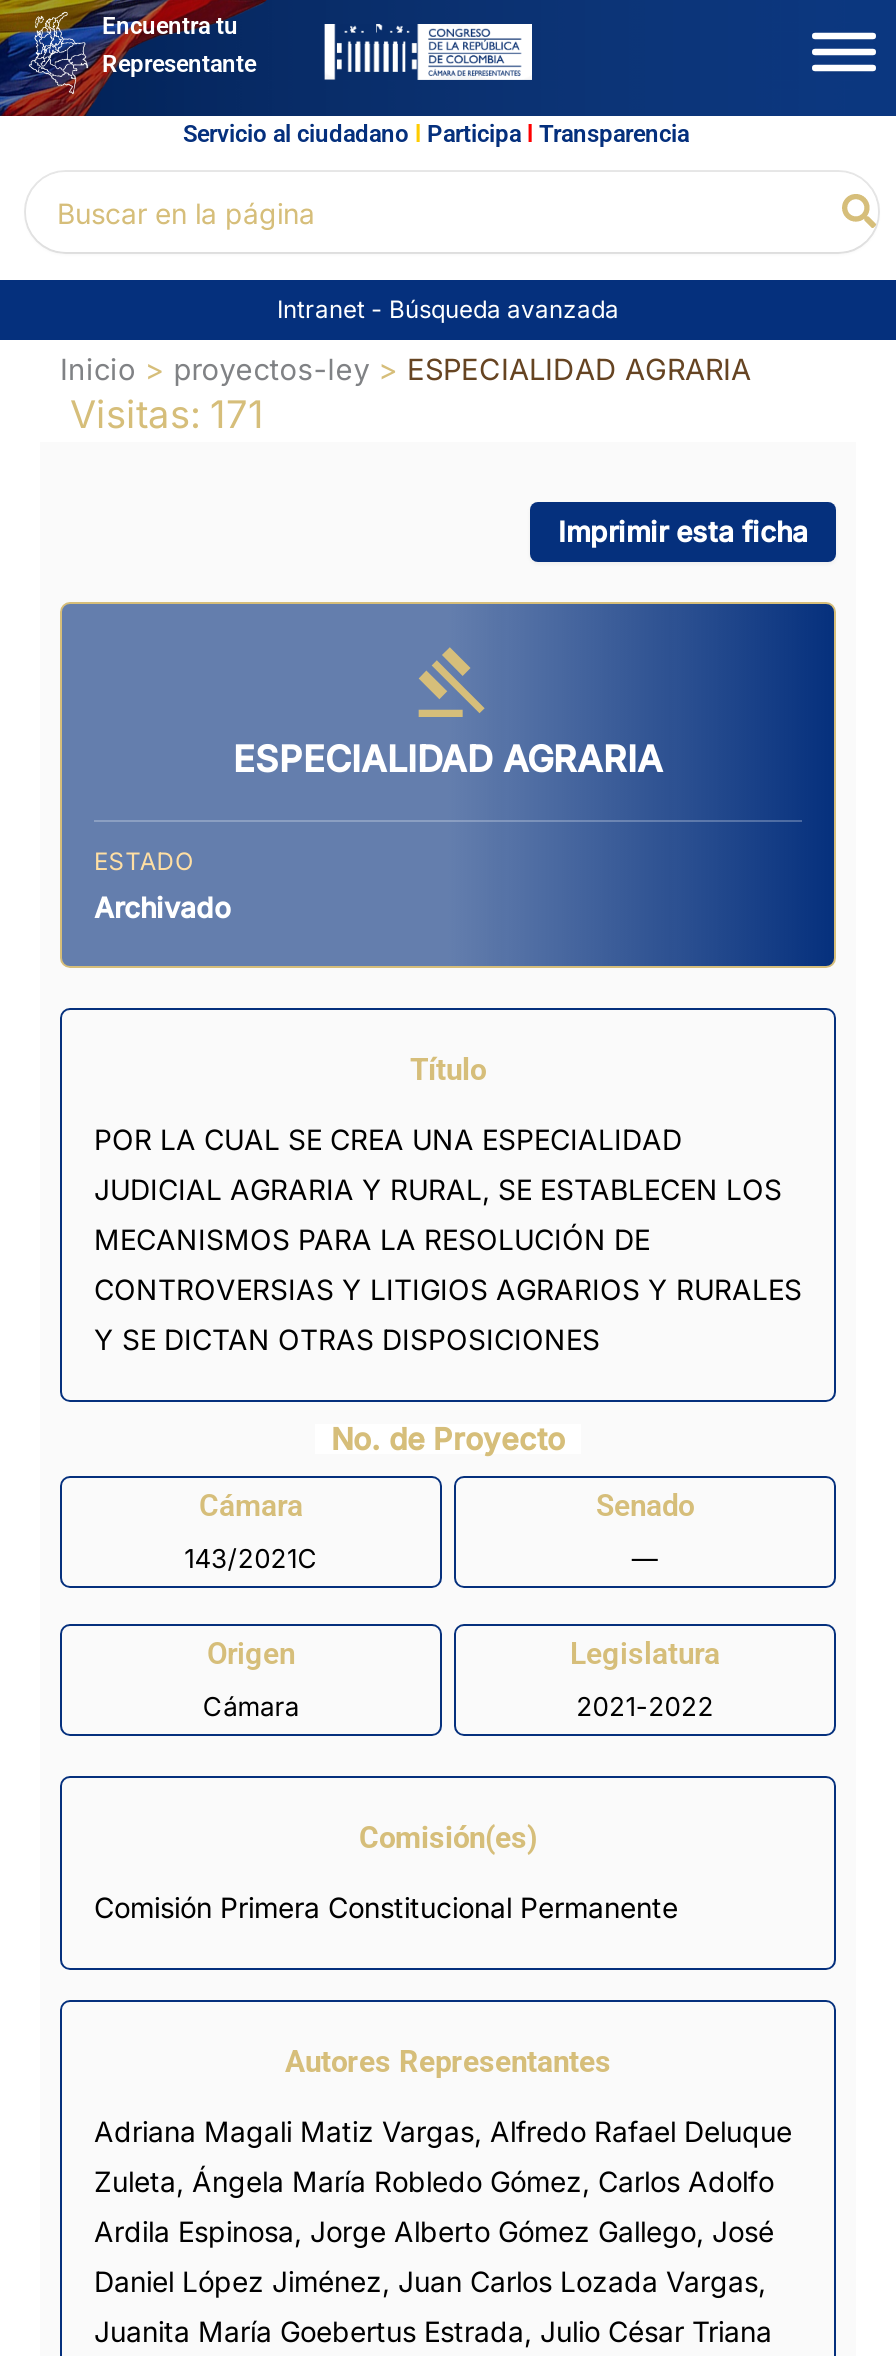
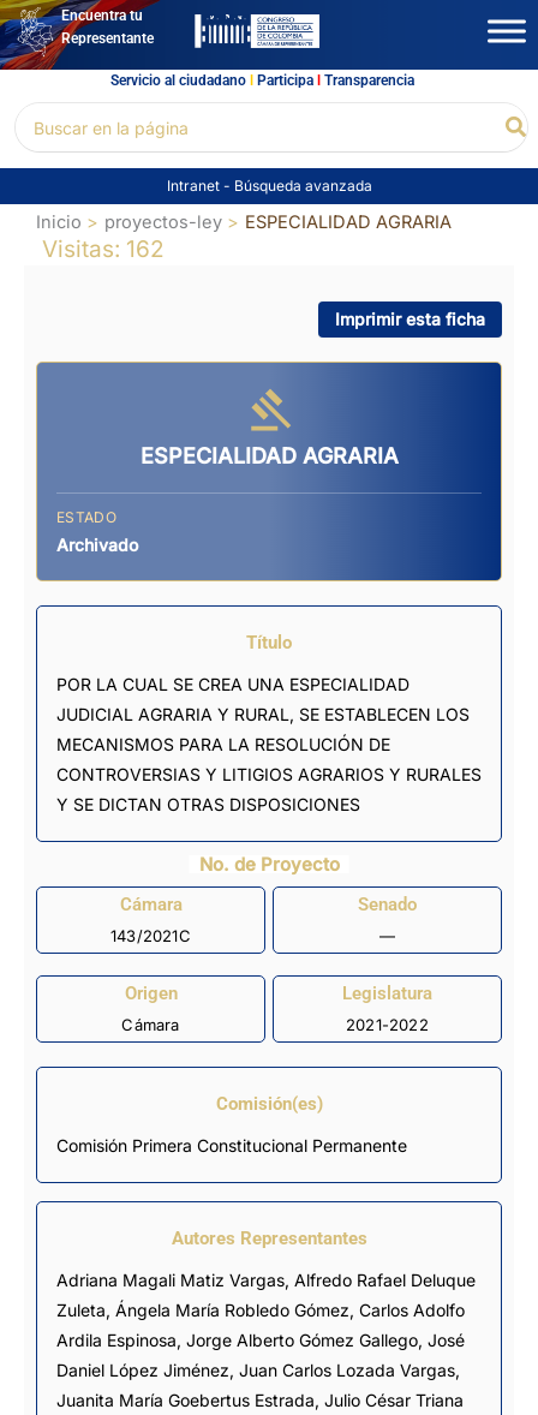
- Visitas: 171
+ Visitas: 162
